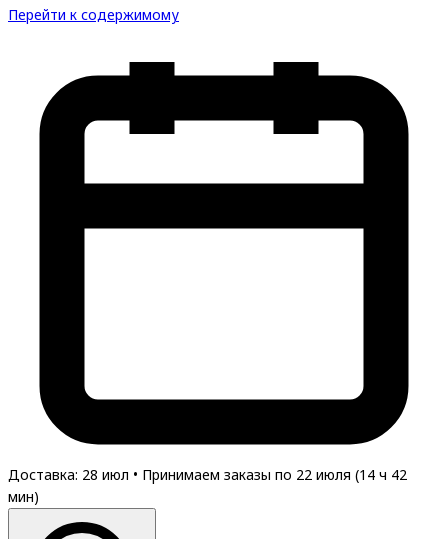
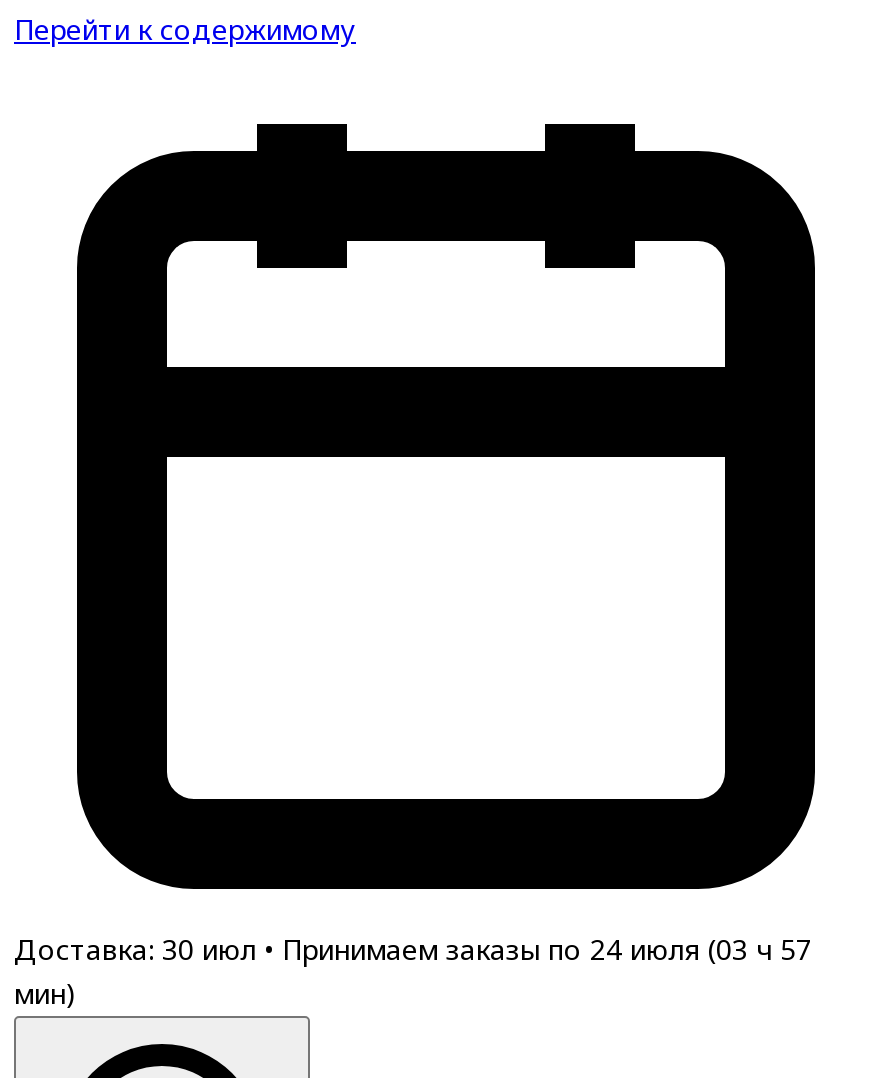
- Доставка: 28 июл • Принимаем заказы по 22 июля (14 ч 42
+ Доставка: 30 июл • Принимаем заказы по 24 июля (03 ч 57
